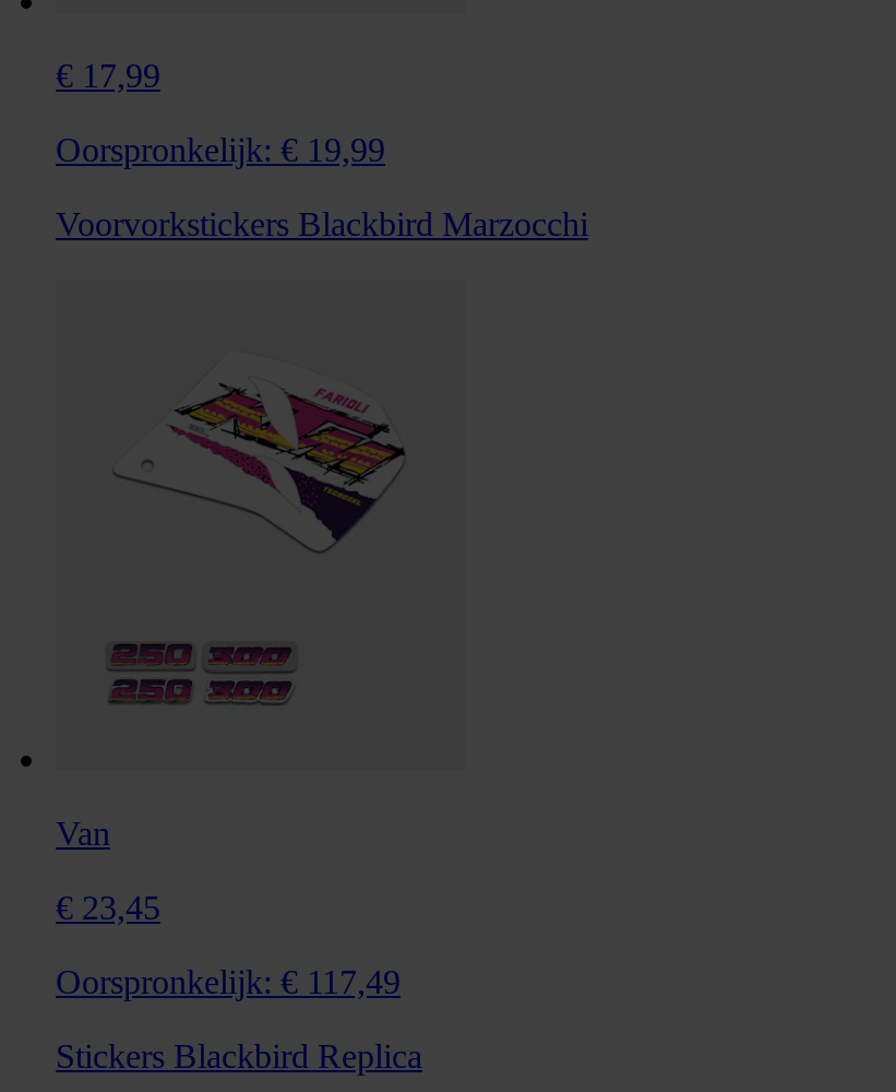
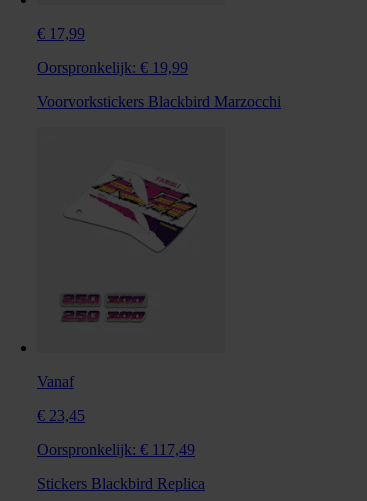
- Van
+ Vanaf
